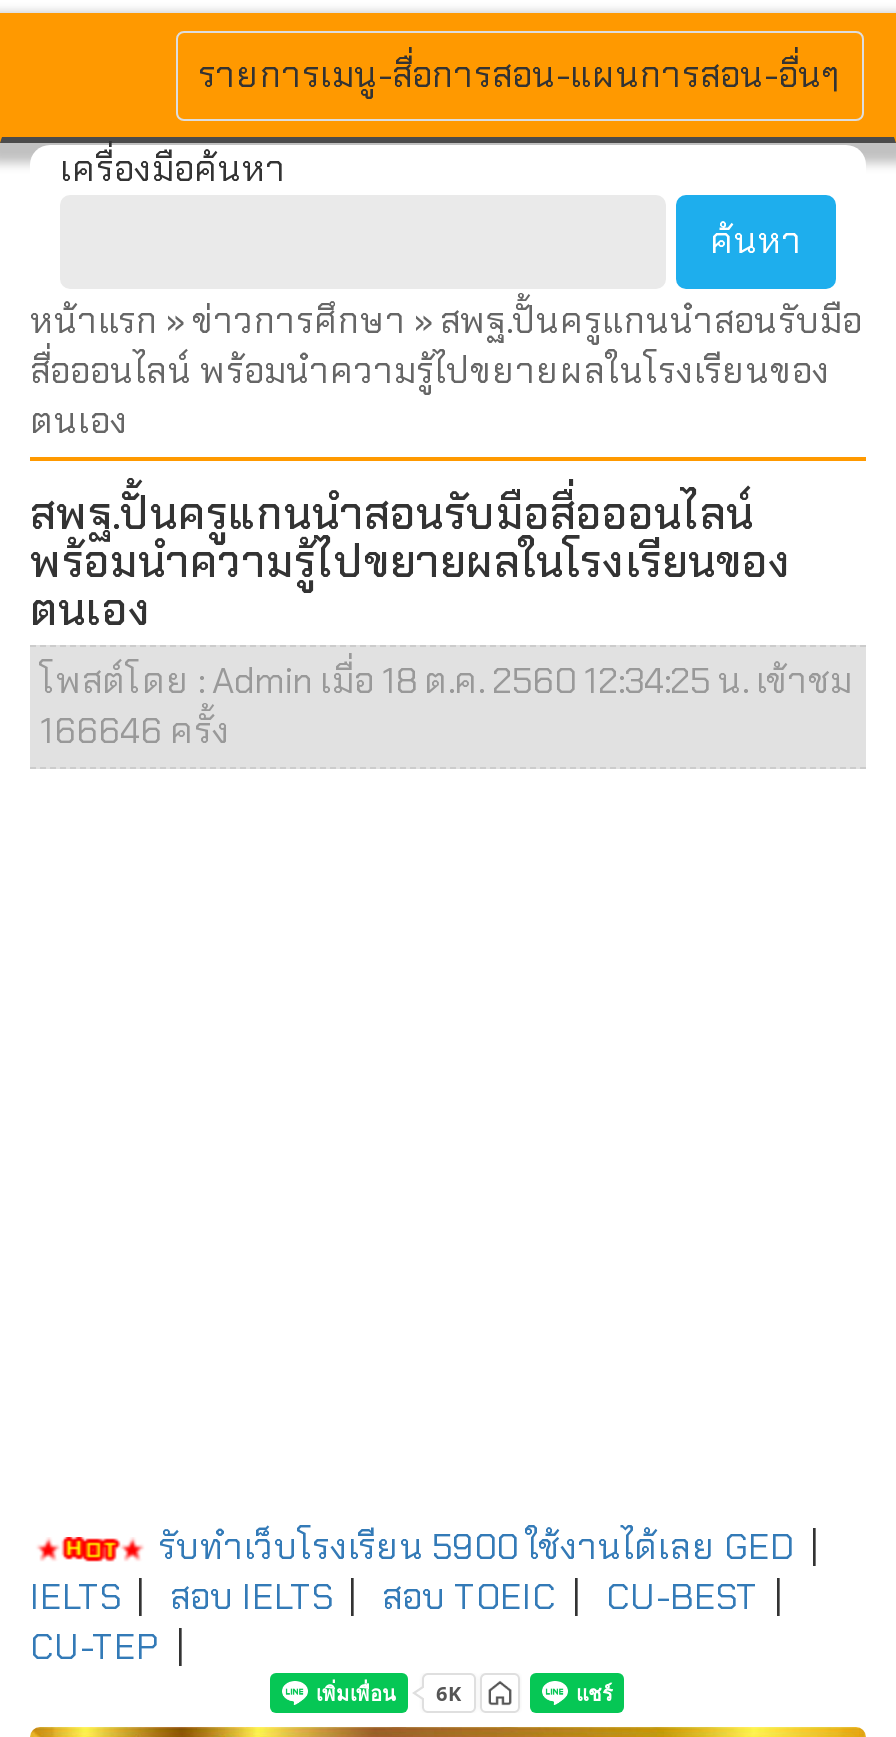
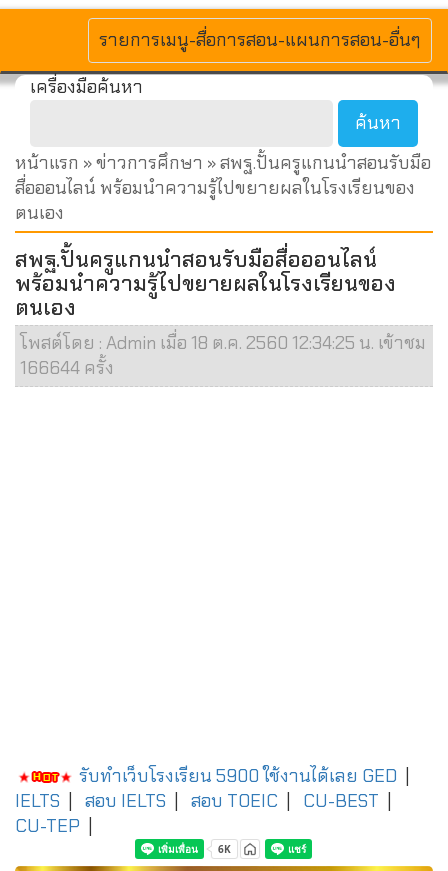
- 166646 ครั้ง
+ 166644 ครั้ง
